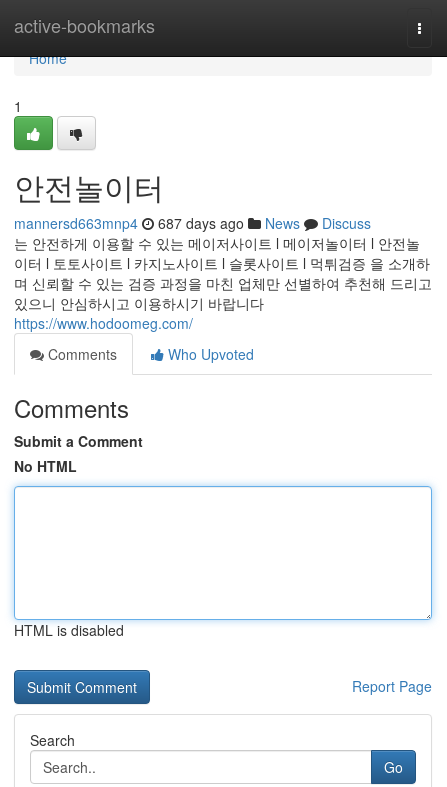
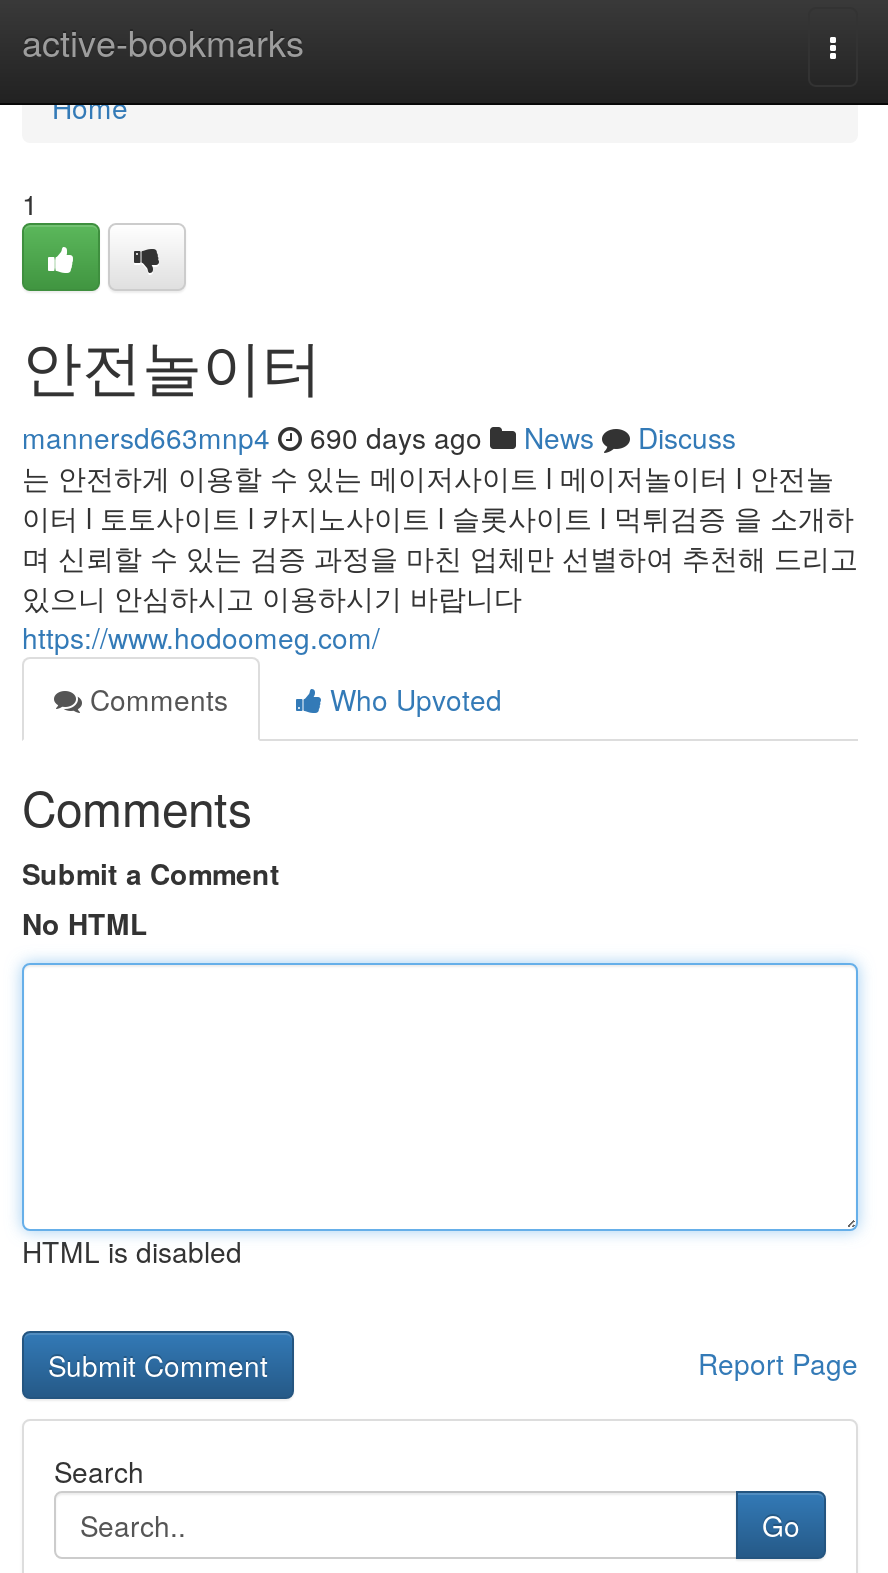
- mannersd663mnp4 687 days ago News Discuss
+ mannersd663mnp4 690 days ago News Discuss
